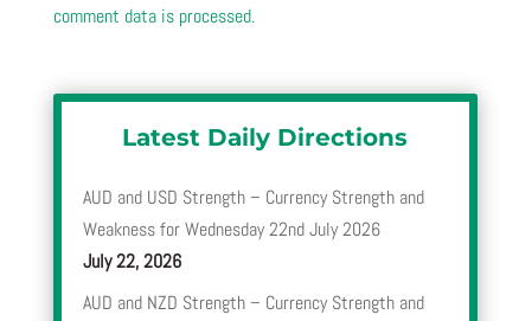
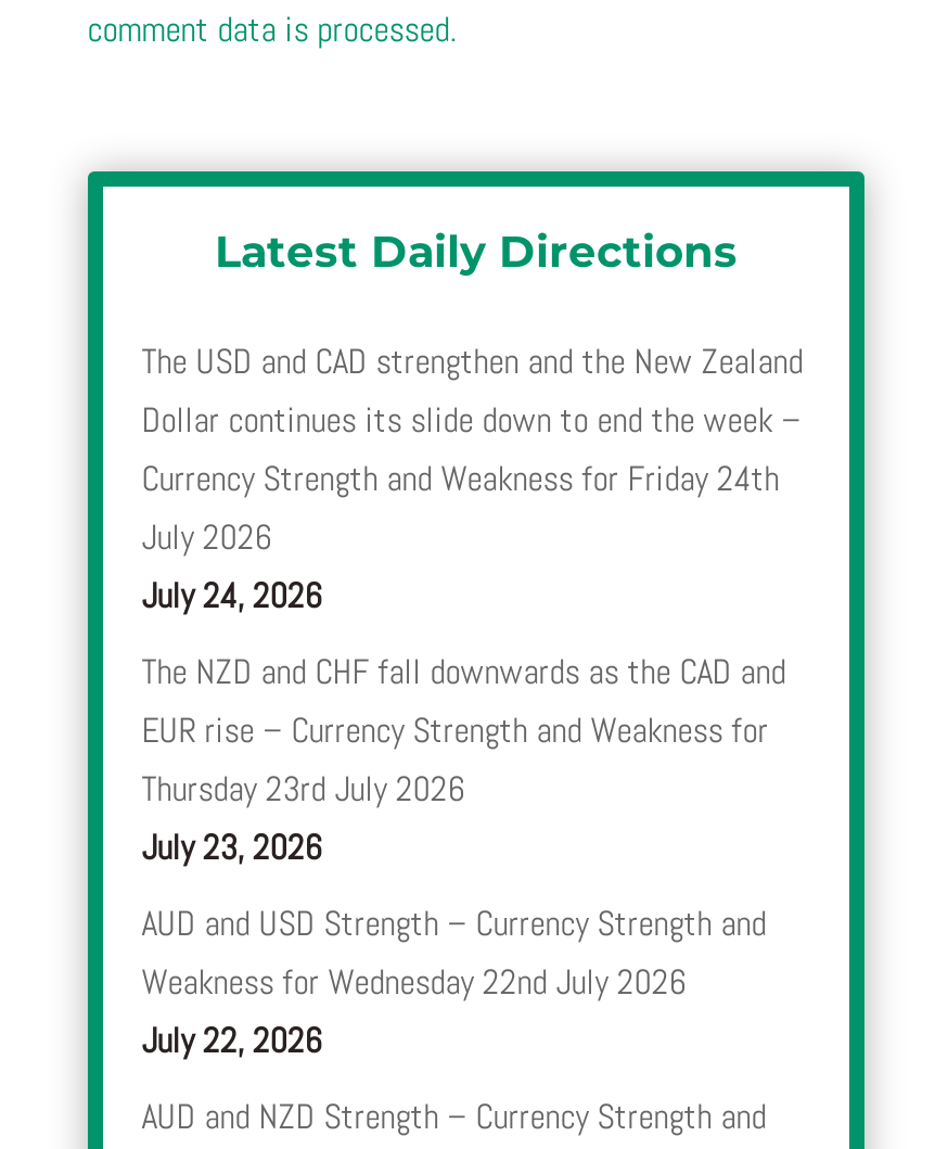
+ The USD and CAD strengthen and the New Zealand
+ Dollar continues its slide down to end the week –
+ Currency Strength and Weakness for Friday 24th
+ July 2026
+ July 24, 2026
+ The NZD and CHF fall downwards as the CAD and
+ EUR rise – Currency Strength and Weakness for
+ Thursday 23rd July 2026
+ July 23, 2026
